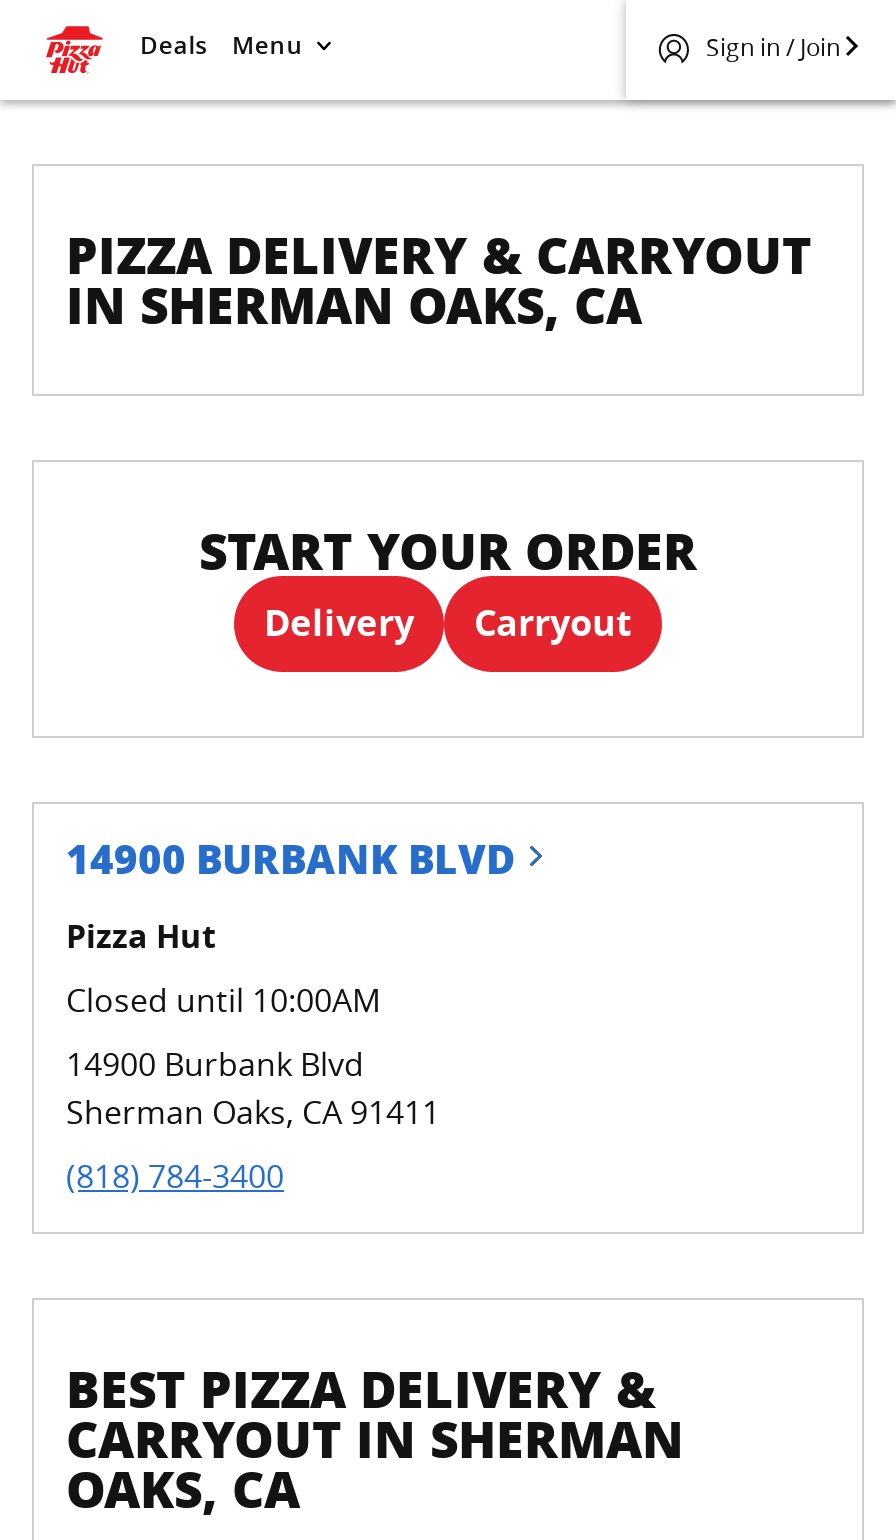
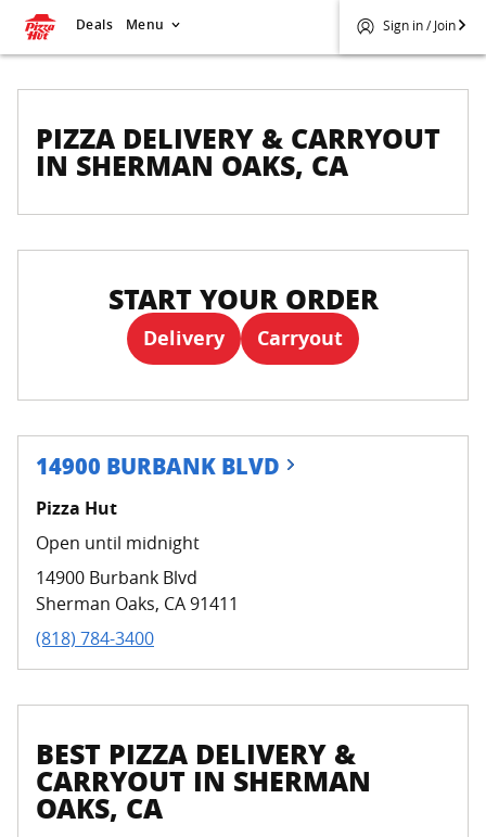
- Closed until 10:00AM
+ Open until midnight
